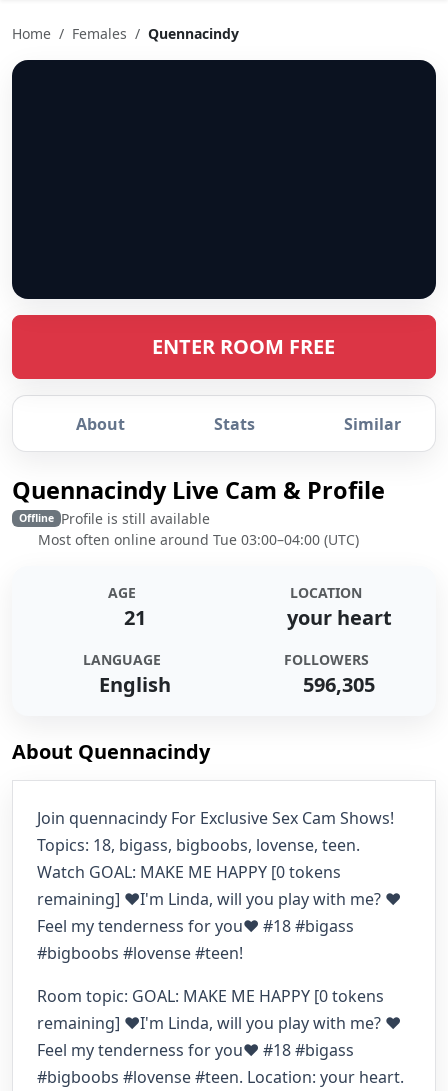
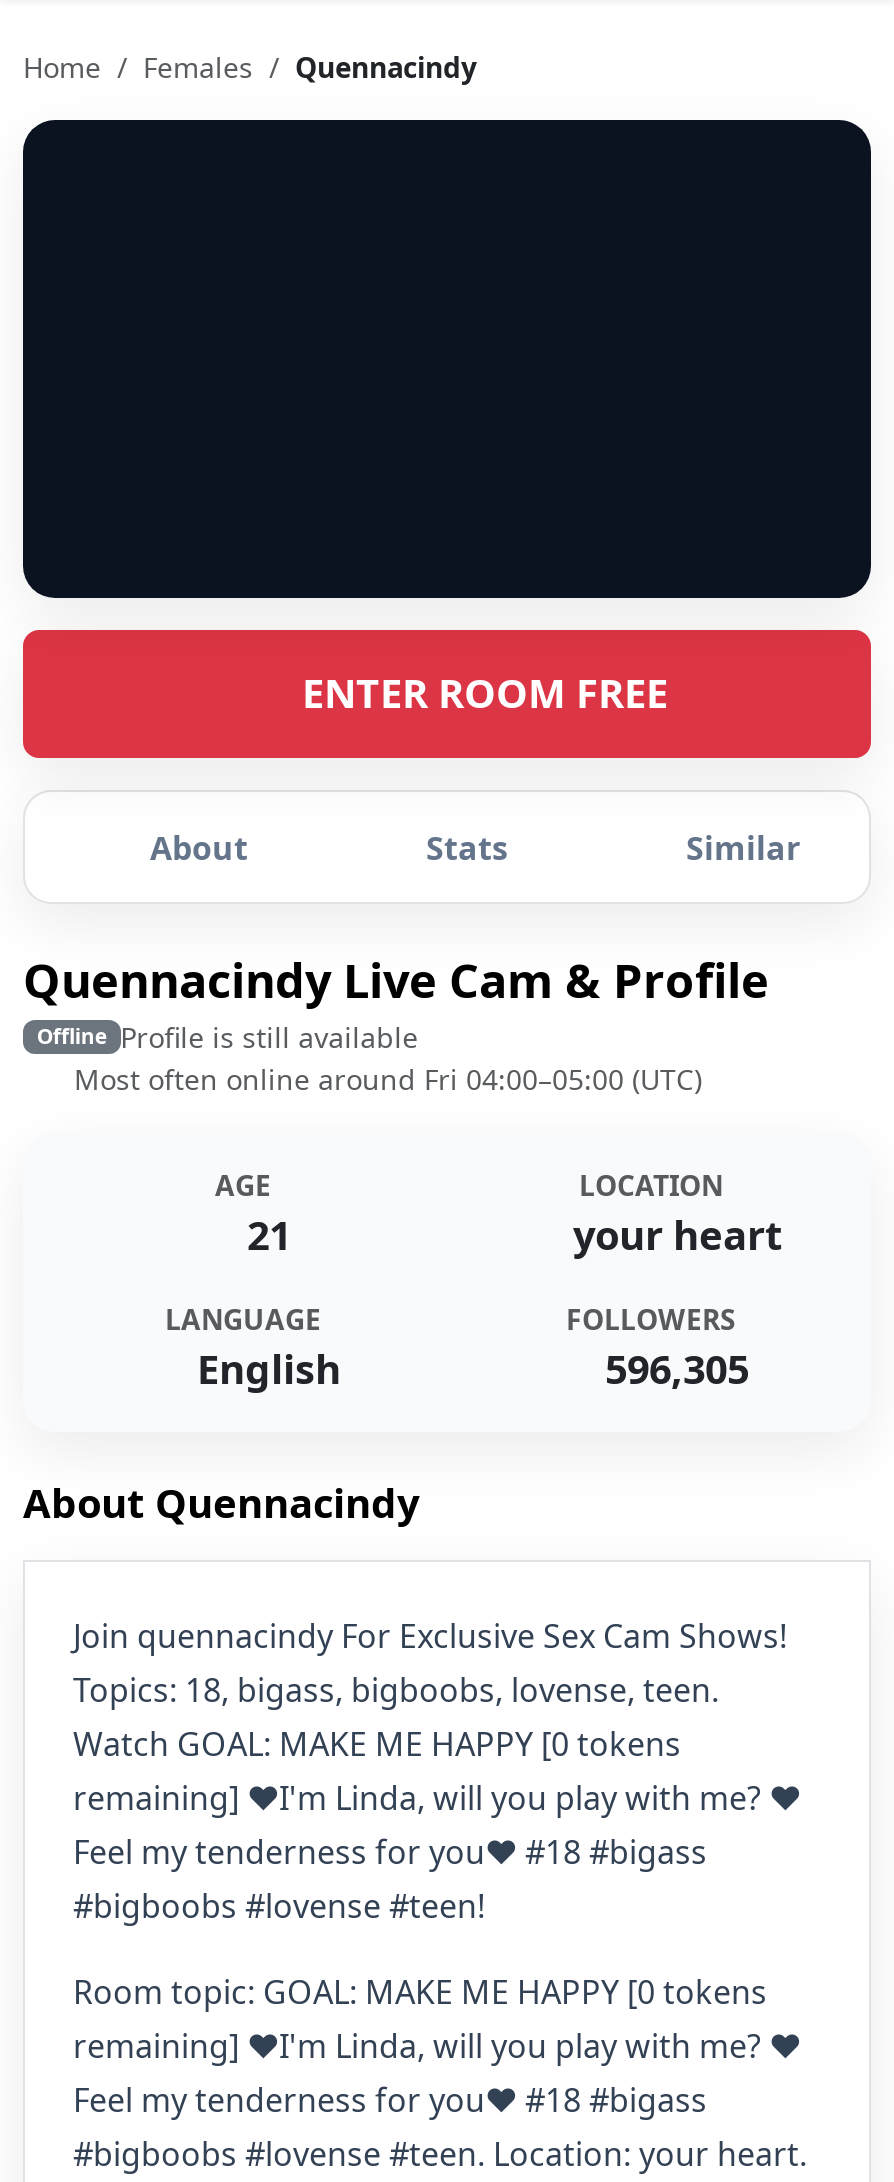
- Most often online around Tue 03:00–04:00 (UTC)
+ Most often online around Fri 04:00–05:00 (UTC)
